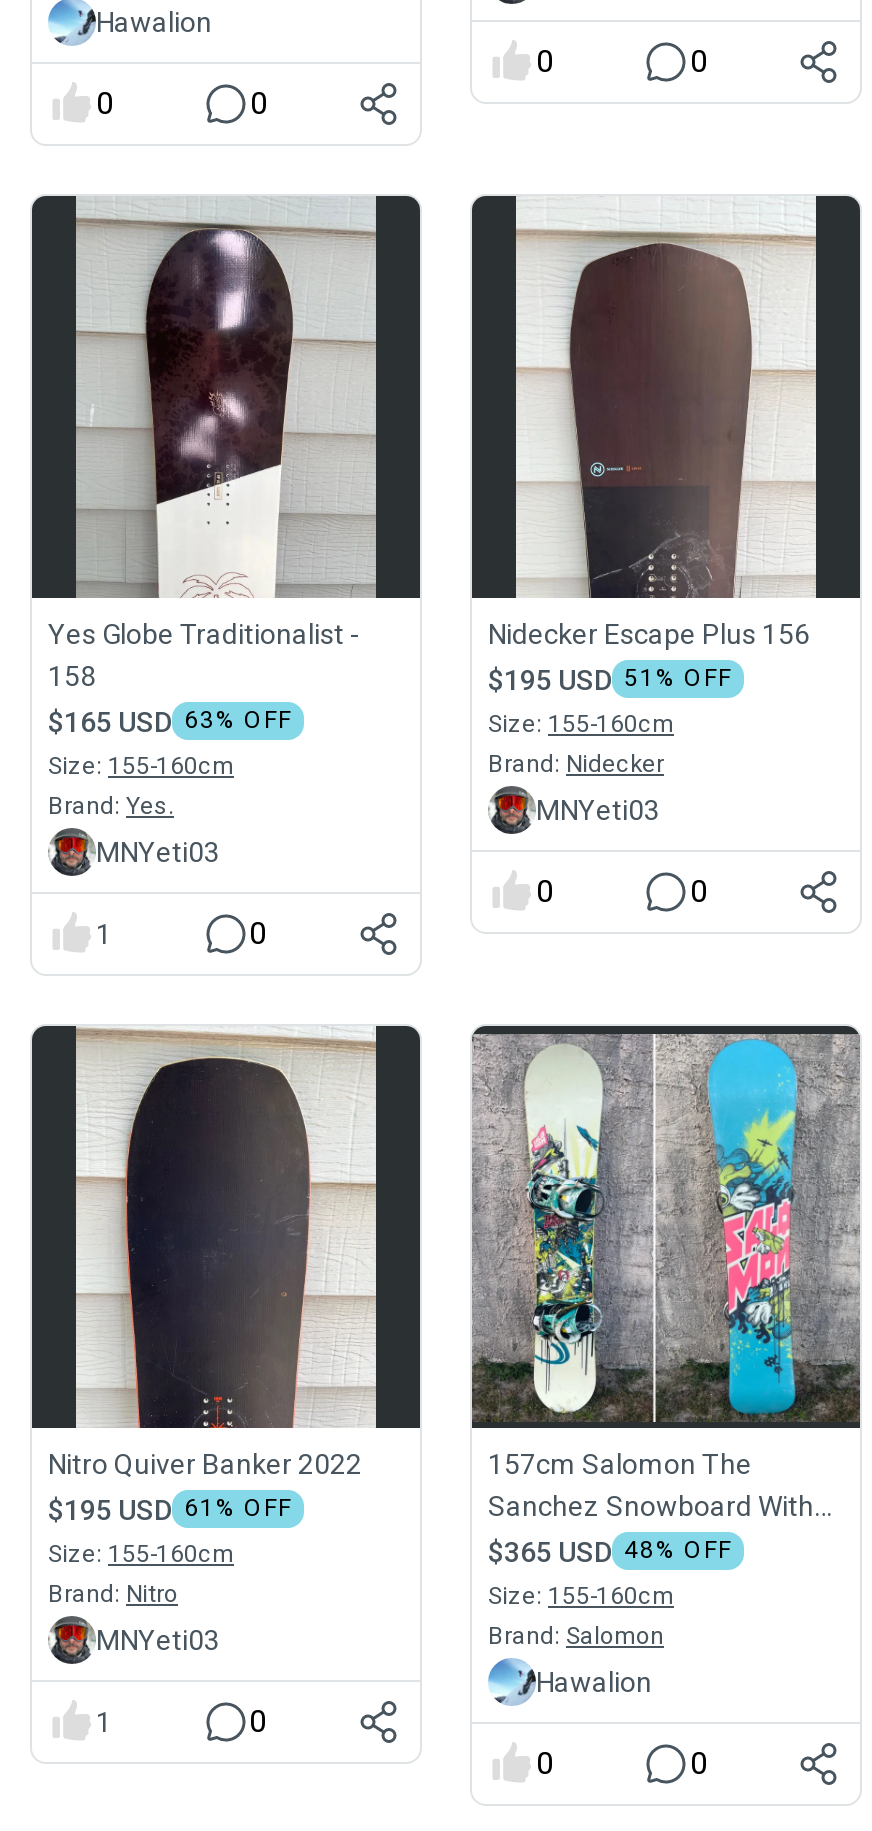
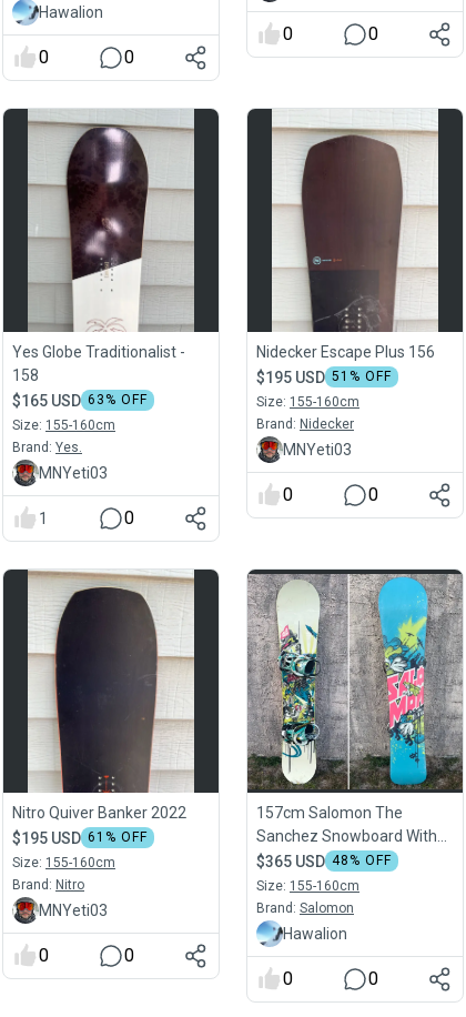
- 1
+ 0
